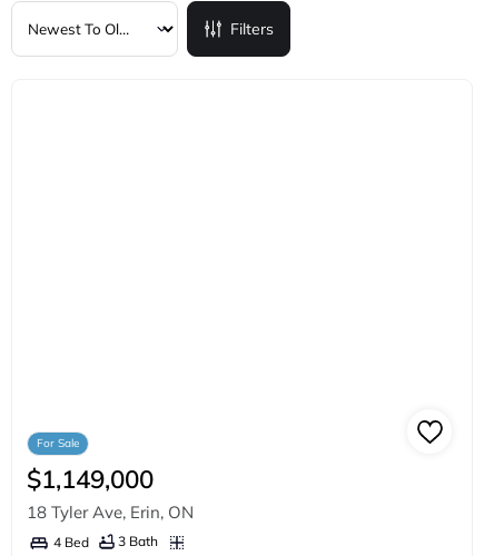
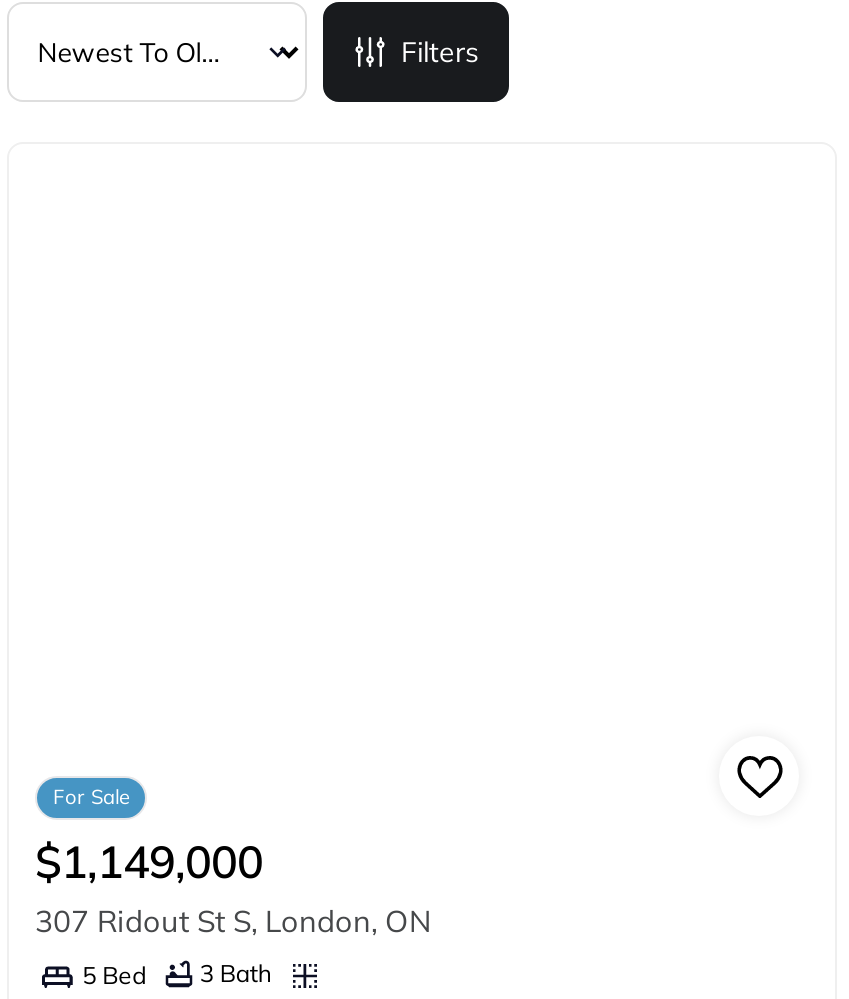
- 18 Tyler Ave, Erin, ON
+ 307 Ridout St S, London, ON

- 4 Bed 3 Bath
+ 5 Bed 3 Bath
